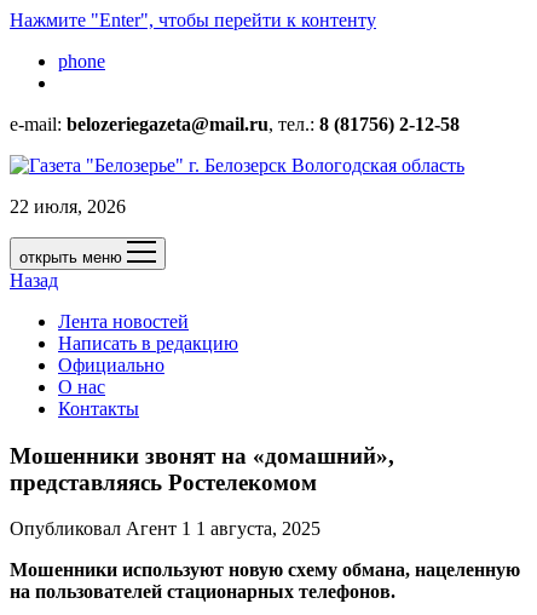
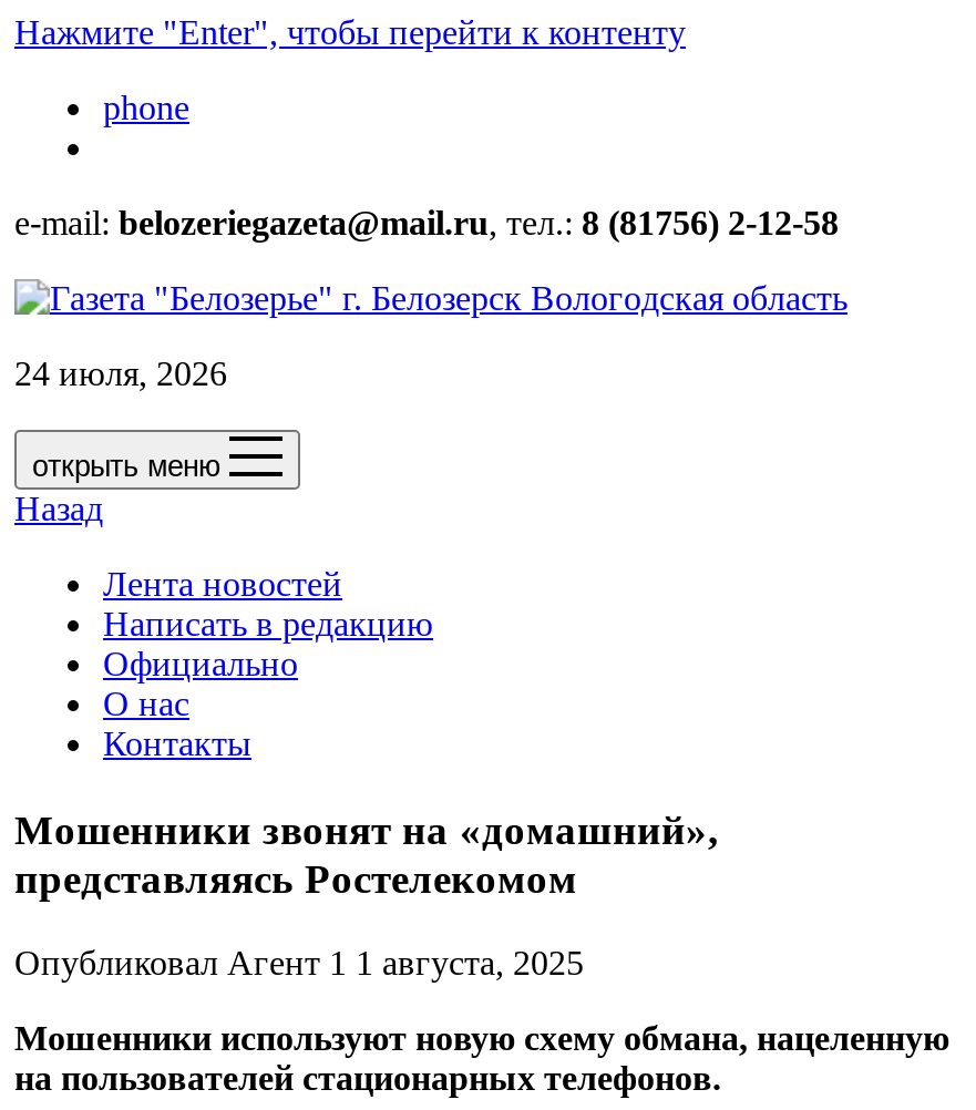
- 22 июля, 2026
+ 24 июля, 2026
